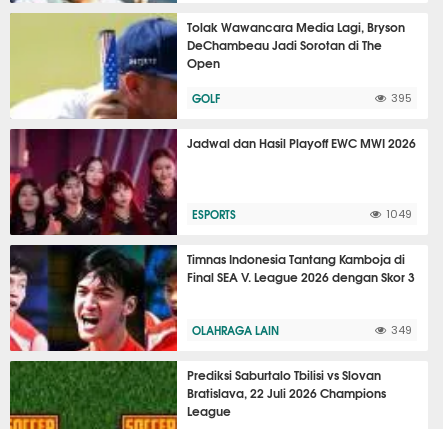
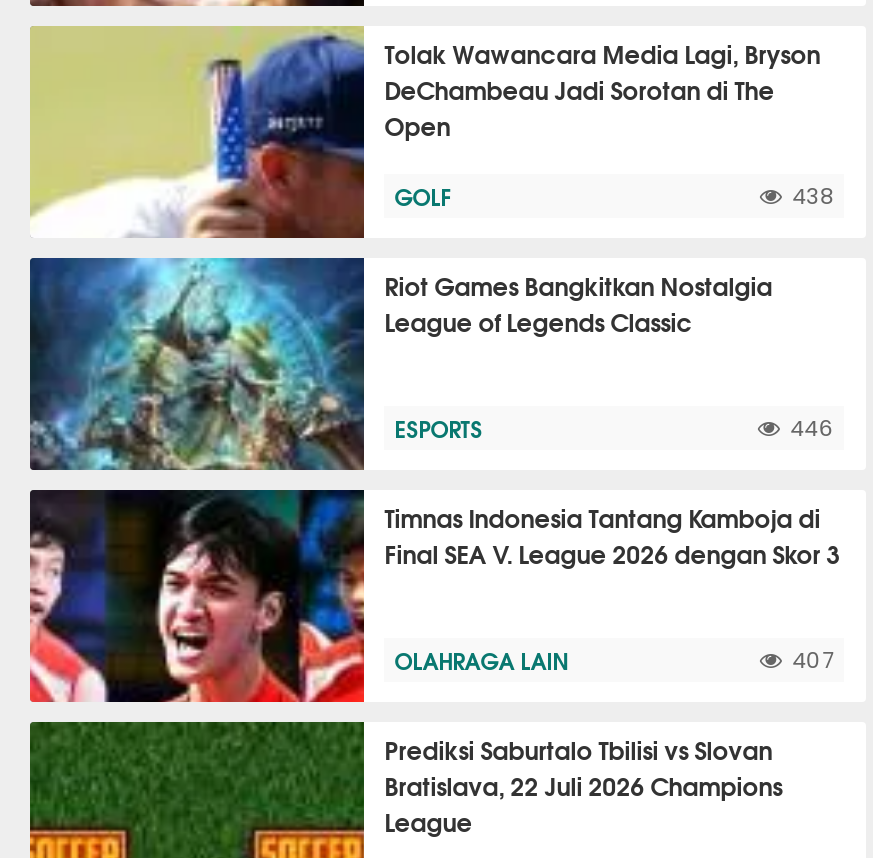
- 395
+ 438

- [image]
- Jadwal dan Hasil Playoff EWC MWI 2026
+ [image]
+ Riot Games Bangkitkan Nostalgia
+ League of Legends Classic

- 1049
+ 446

- 349
+ 407
